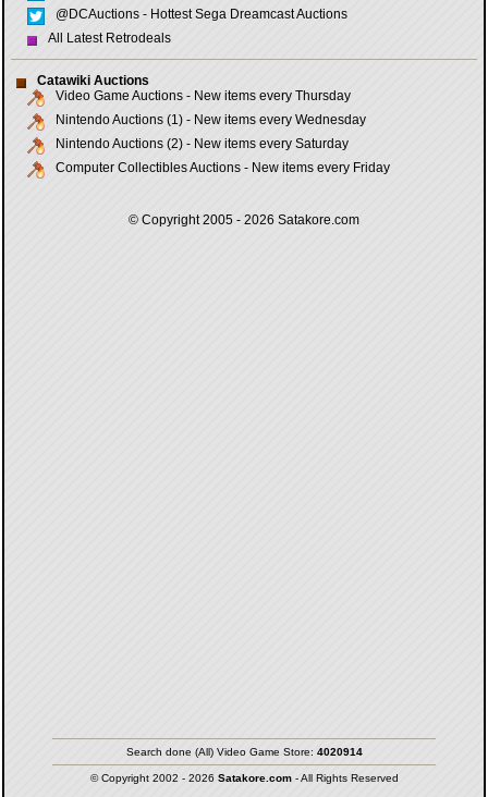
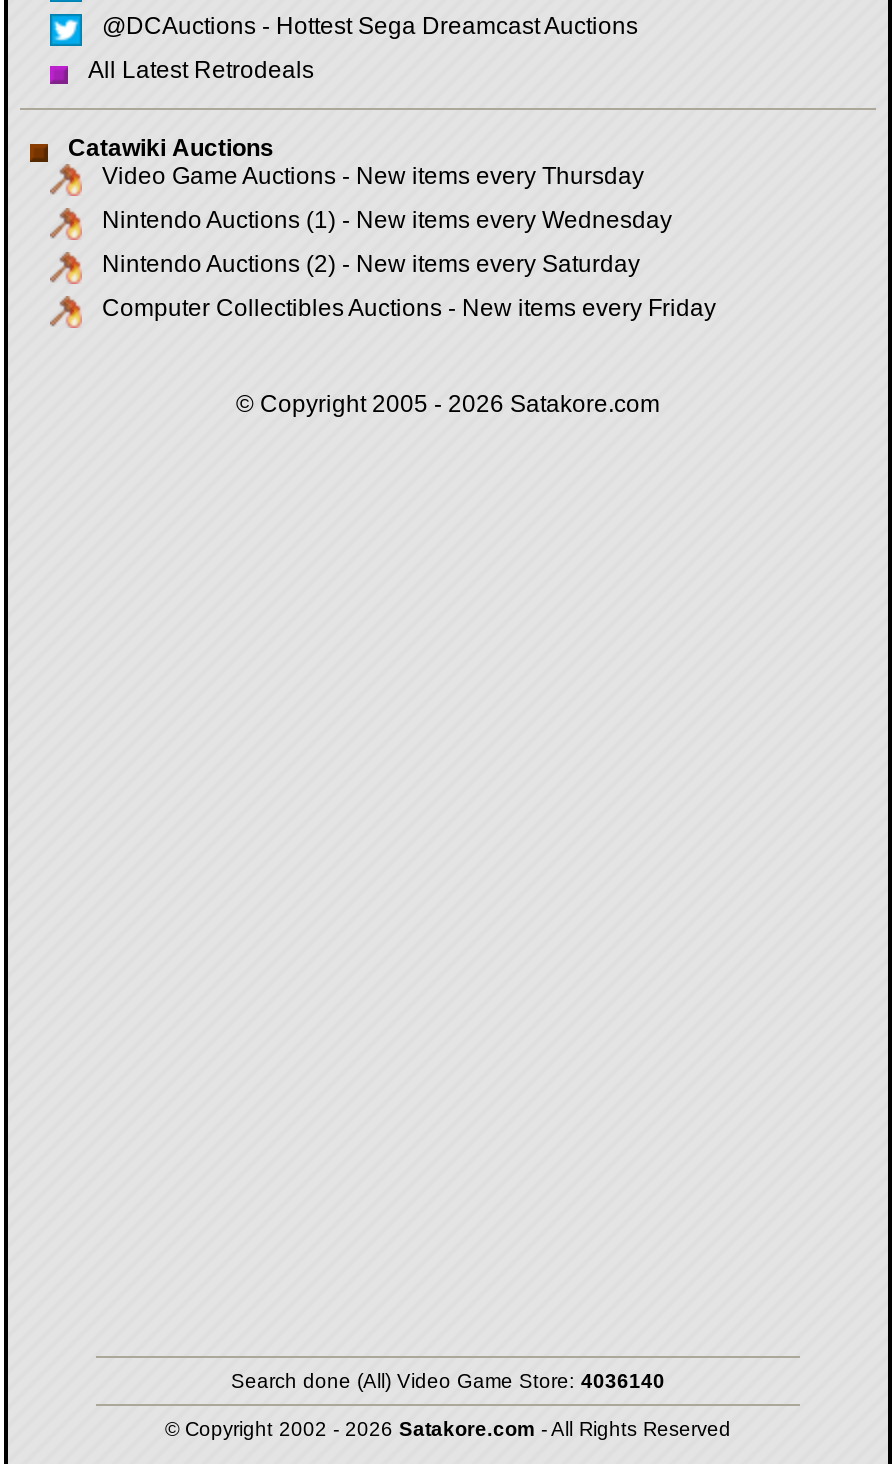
- Search done (All) Video Game Store: 4020914
+ Search done (All) Video Game Store: 4036140
